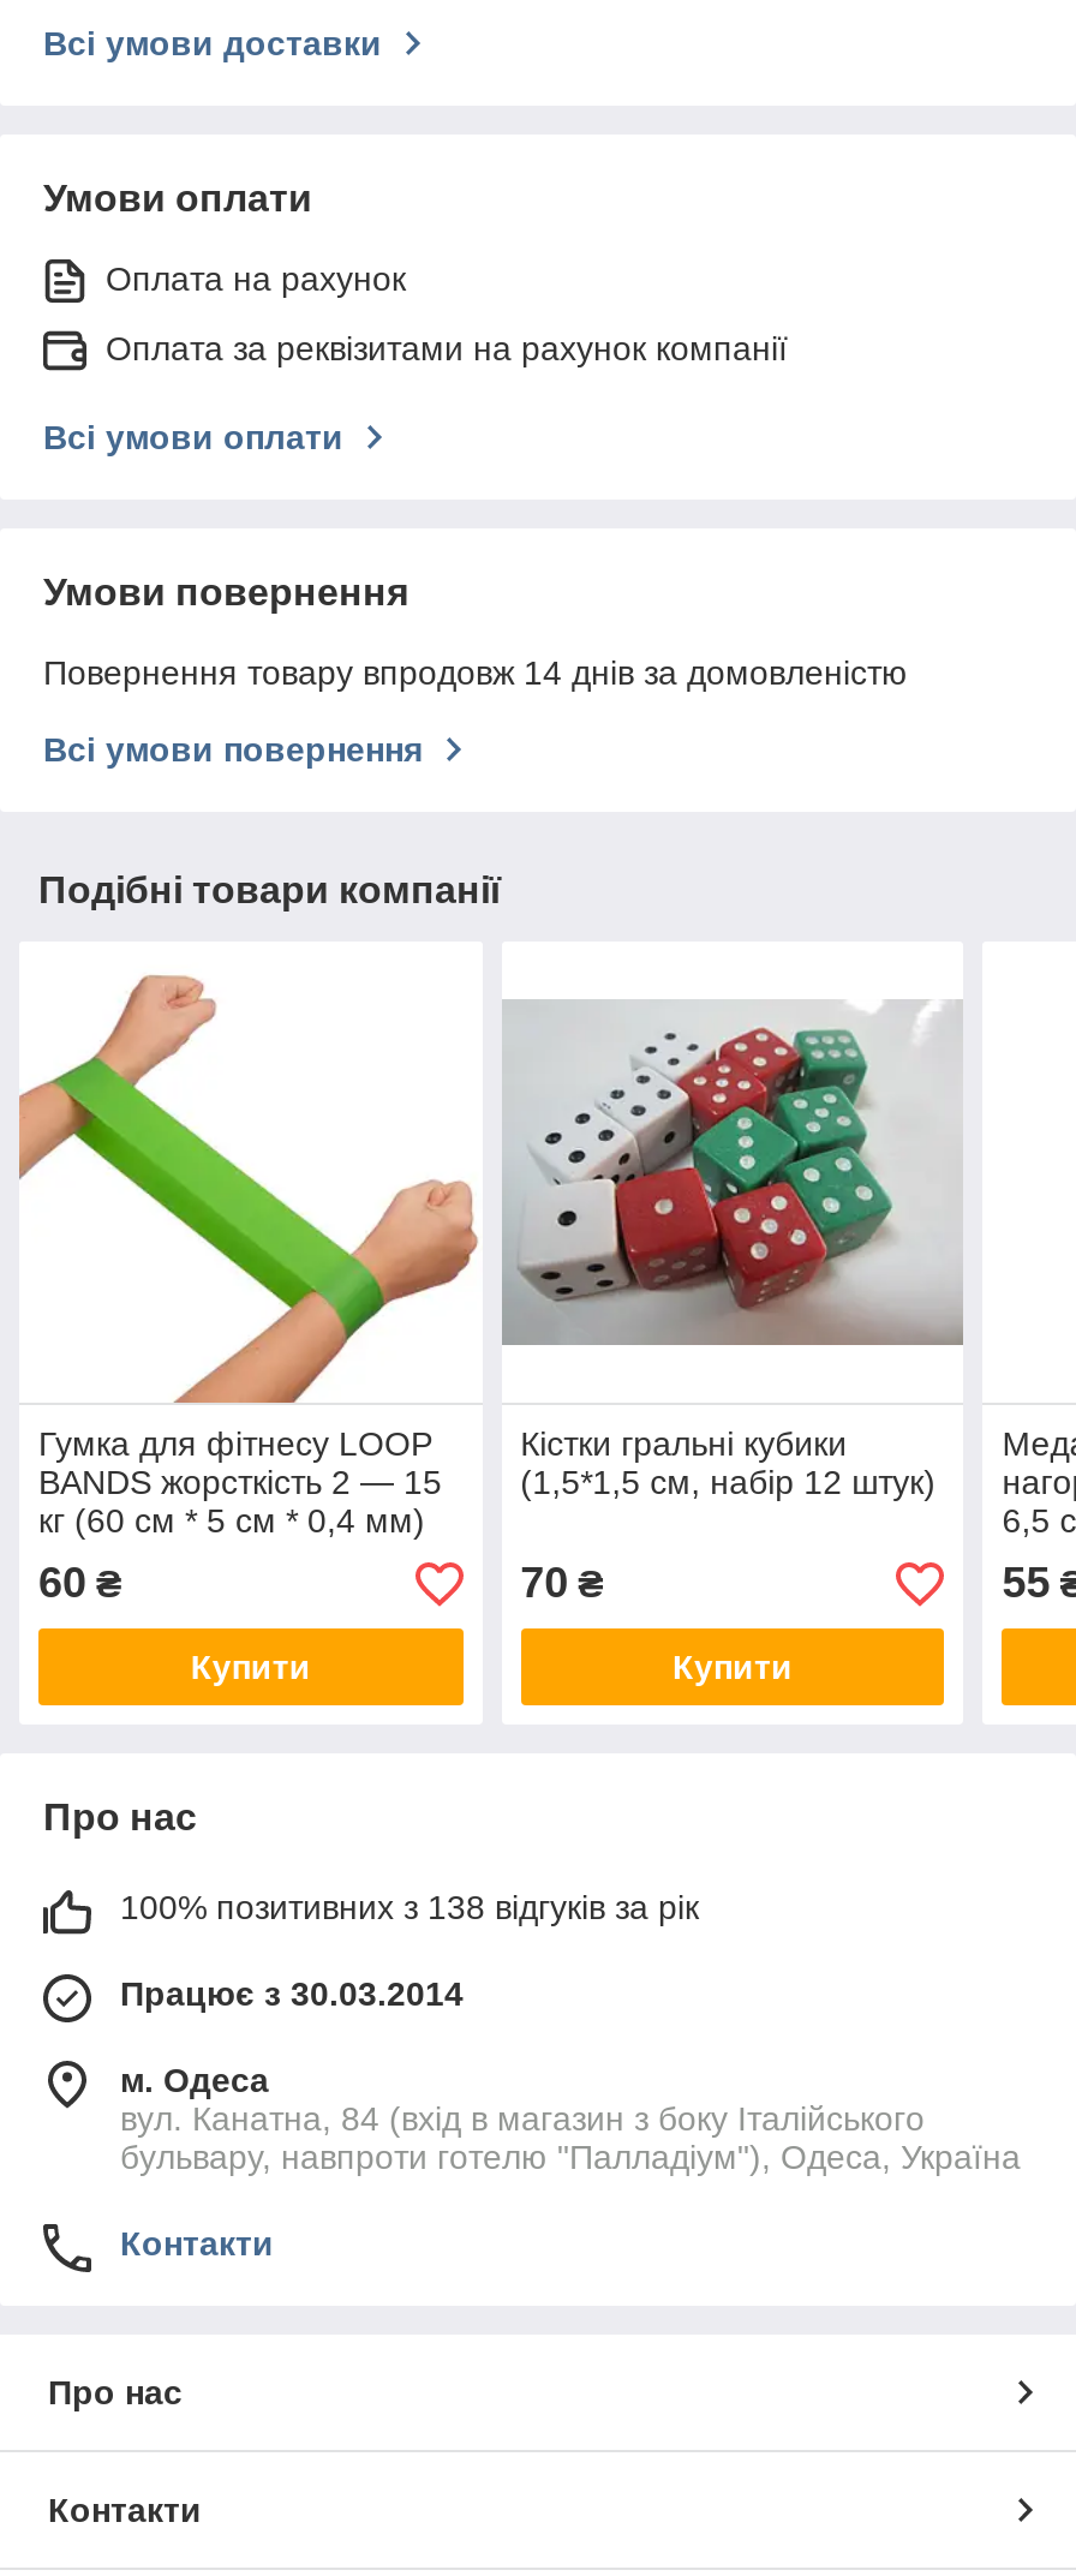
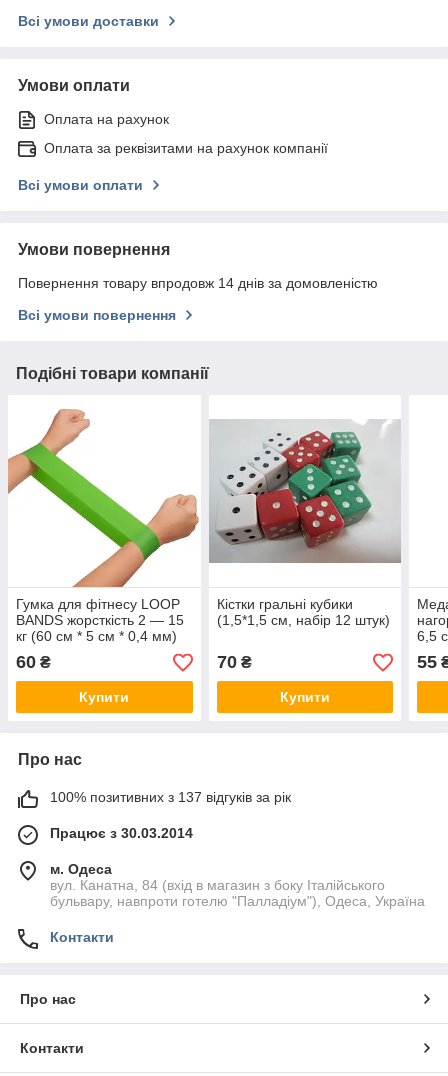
- 100% позитивних з 138 відгуків за рік
+ 100% позитивних з 137 відгуків за рік
